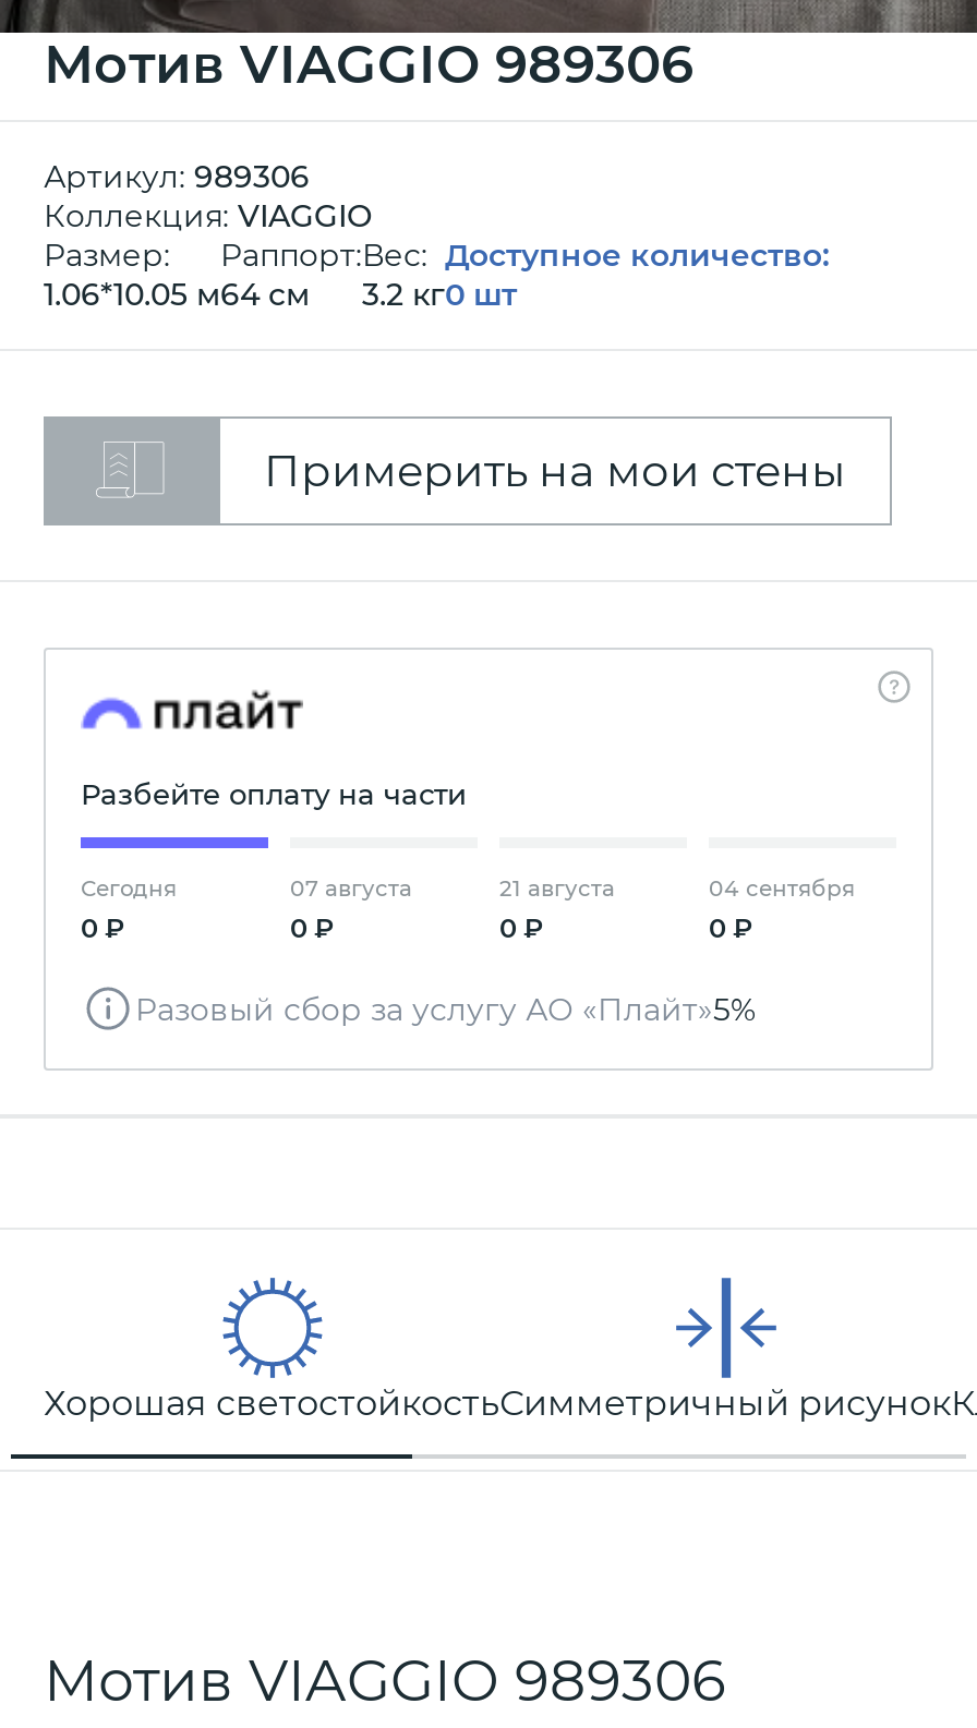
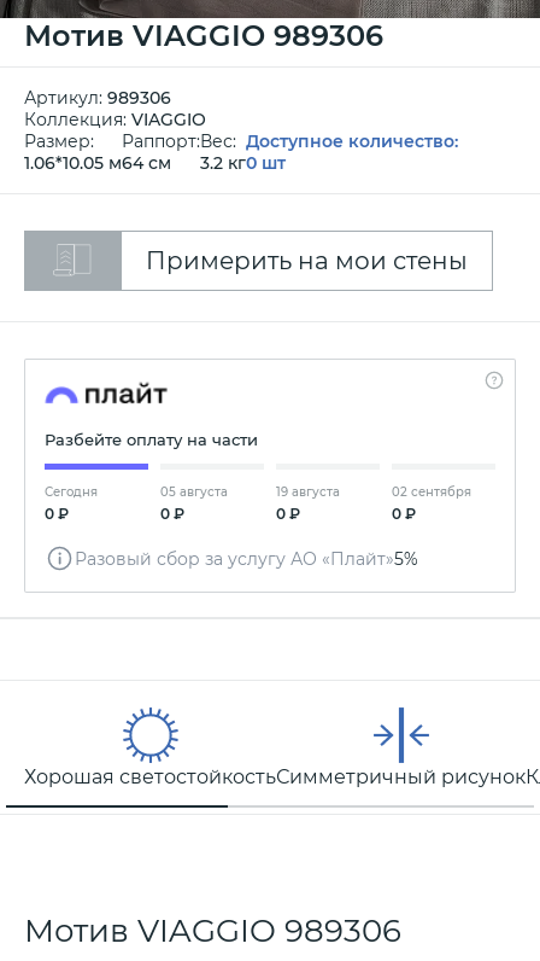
- 07 августа
+ 05 августа

- 21 августа
+ 19 августа

- 04 сентября
+ 02 сентября
